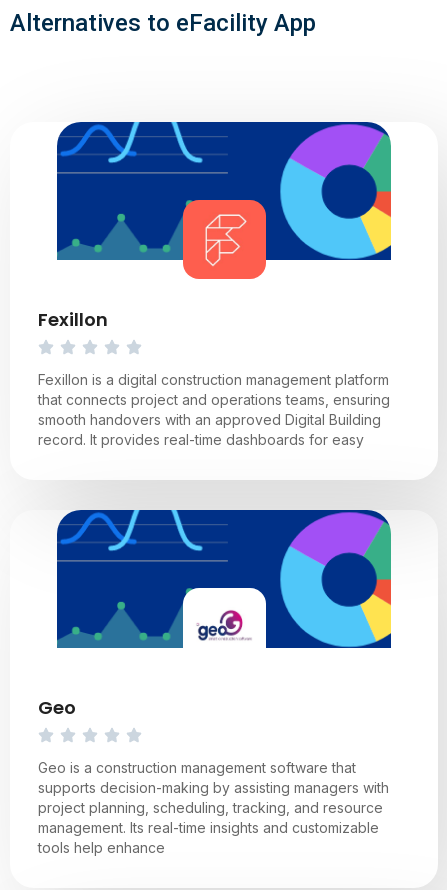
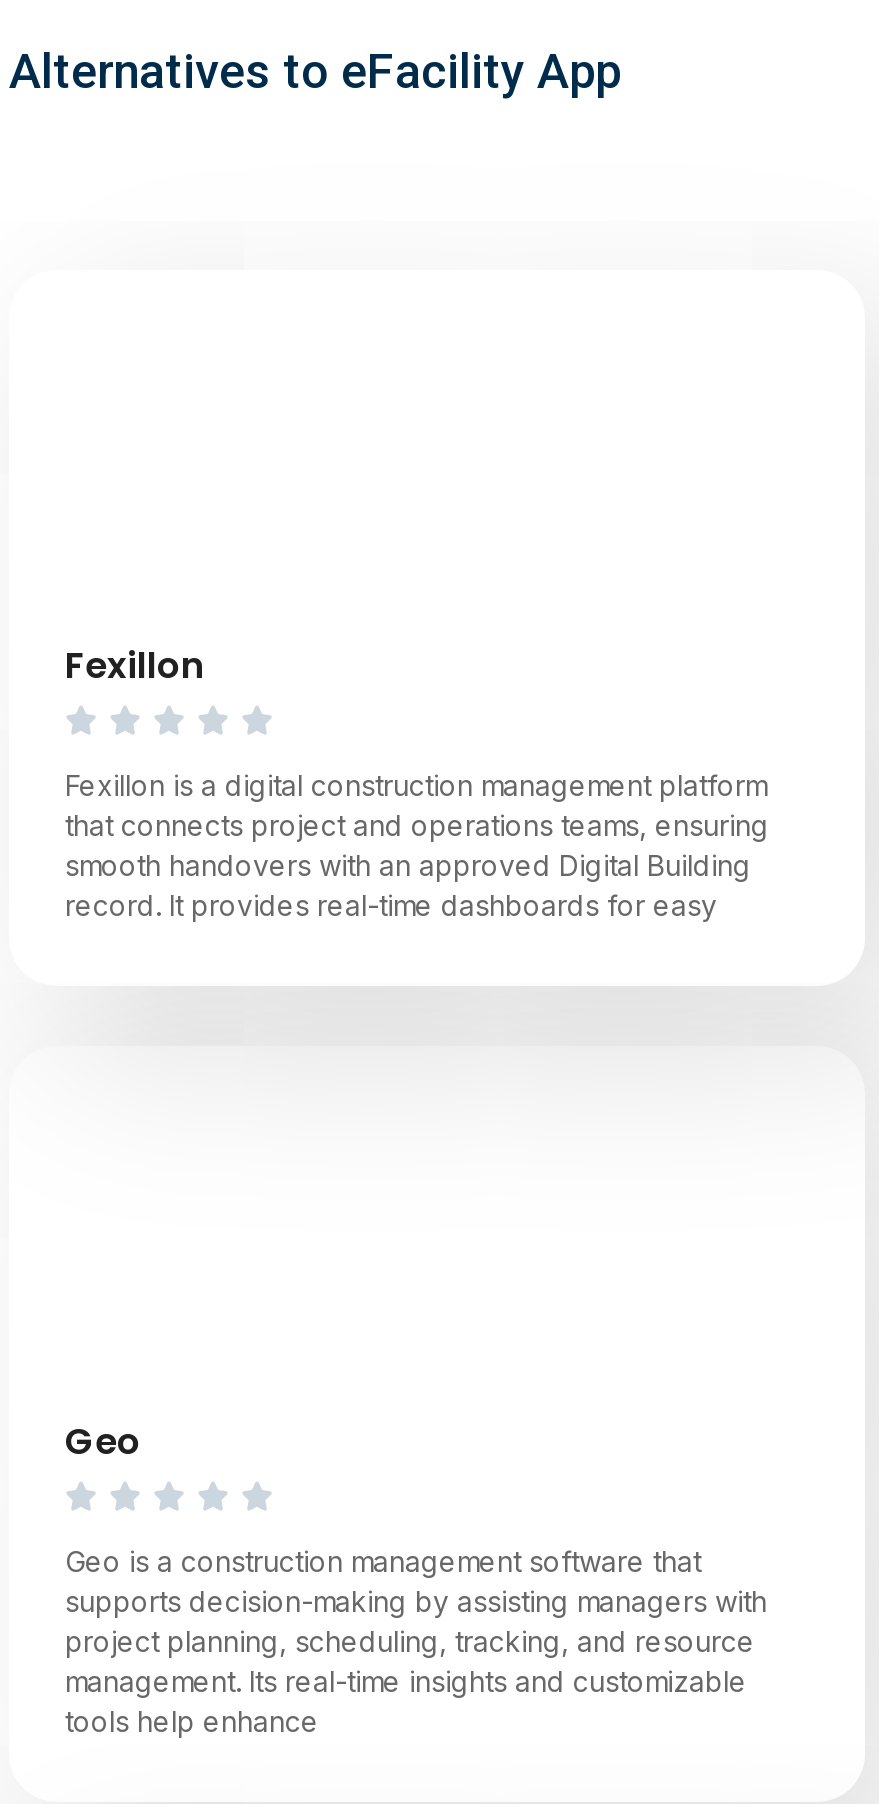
- [image]

- [image]
